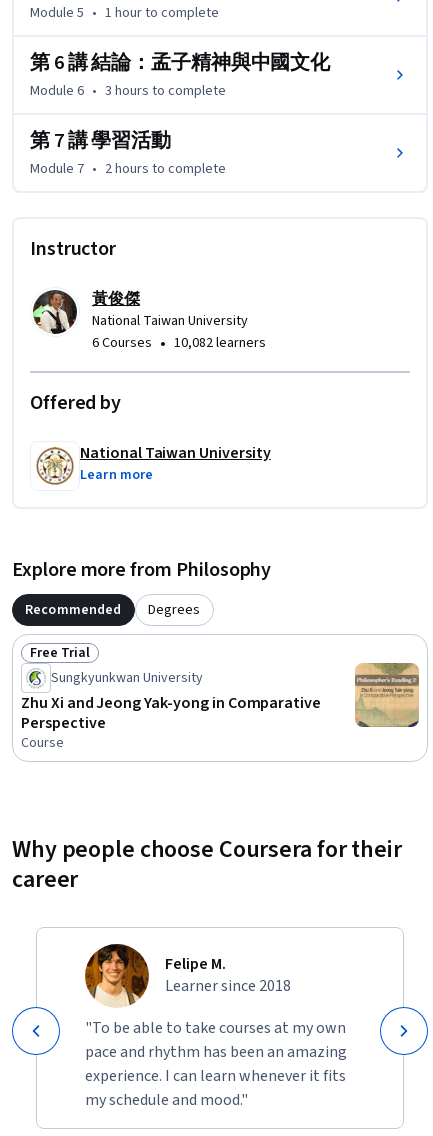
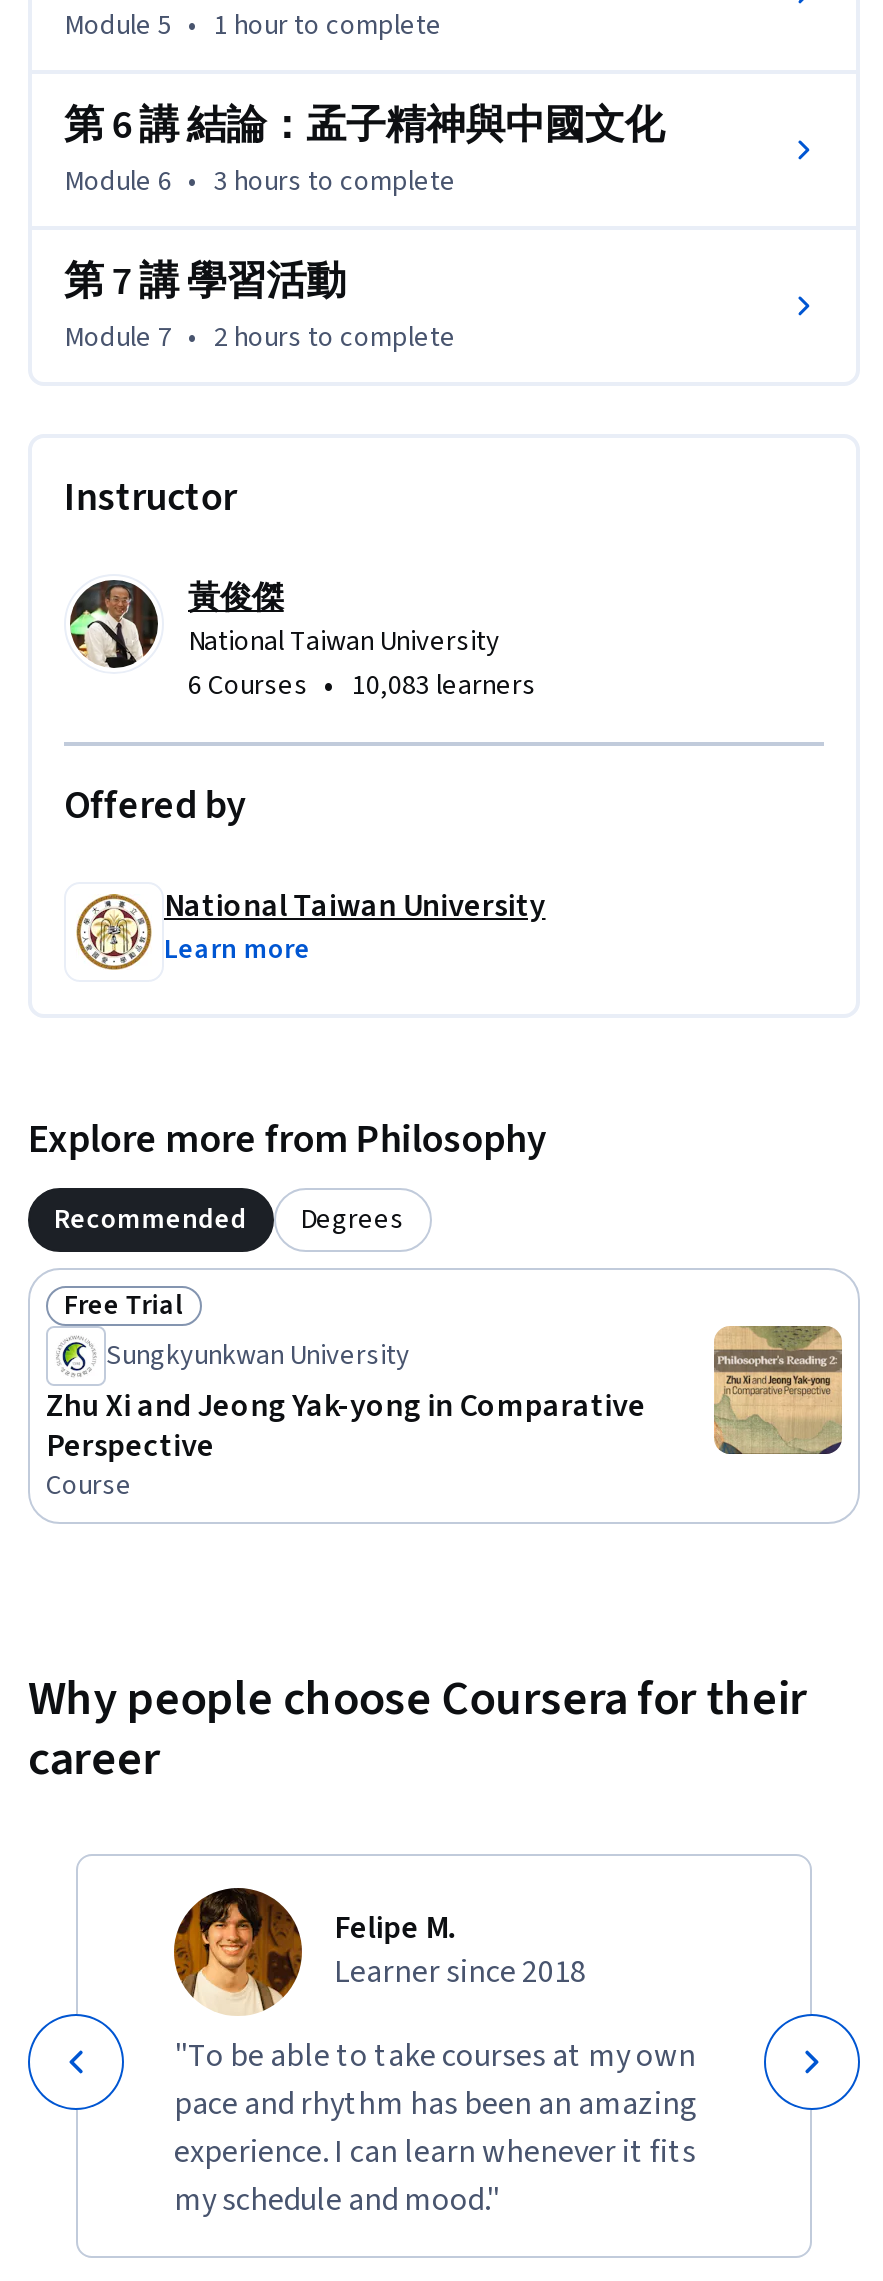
- 6 Courses • 10,082 learners
+ 6 Courses • 10,083 learners
